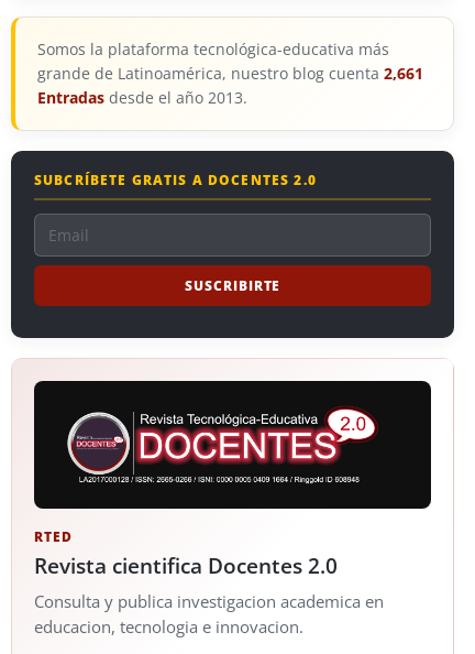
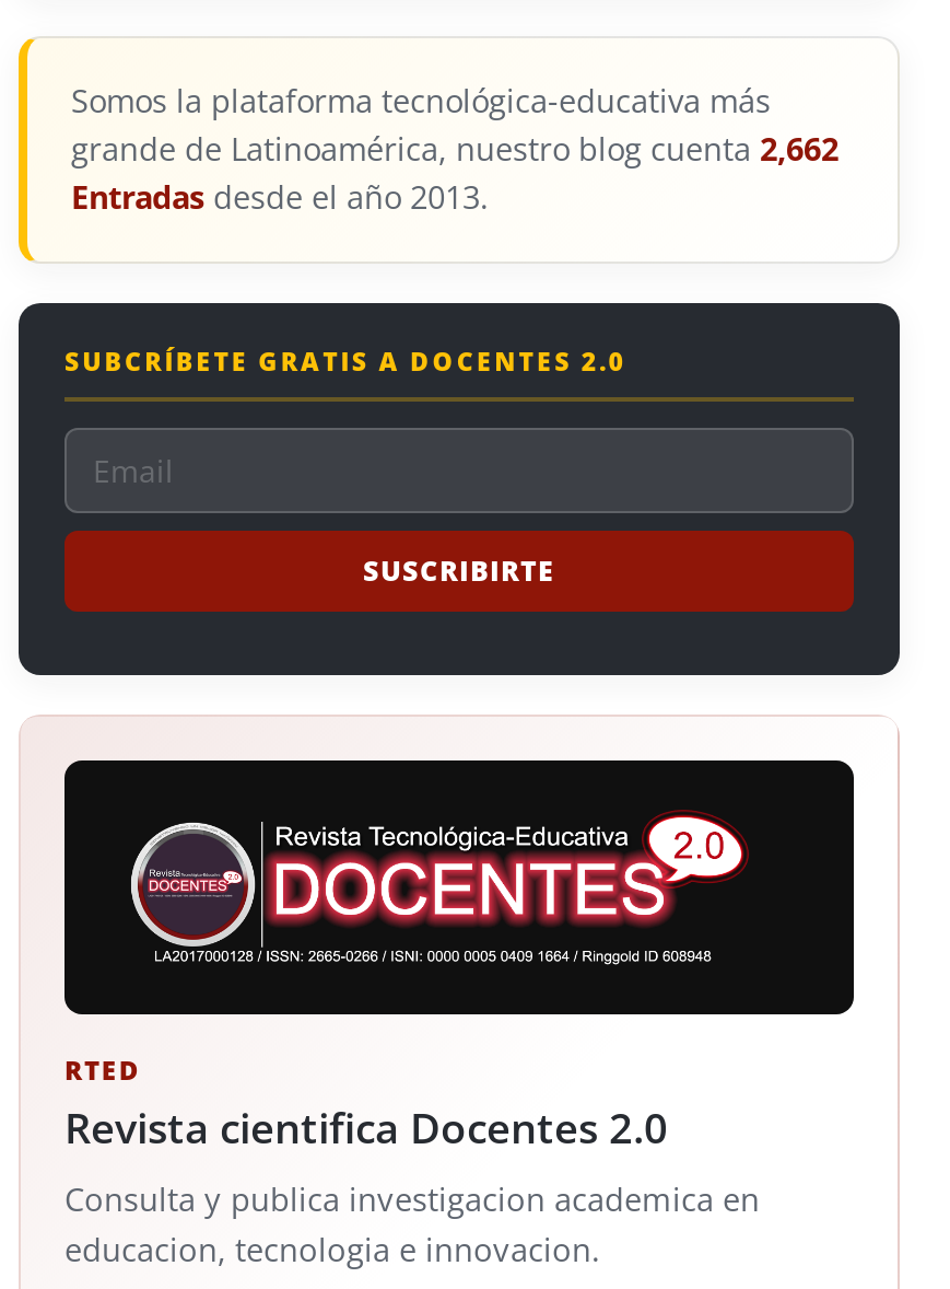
- grande de Latinoamérica, nuestro blog cuenta 2,661
+ grande de Latinoamérica, nuestro blog cuenta 2,662
